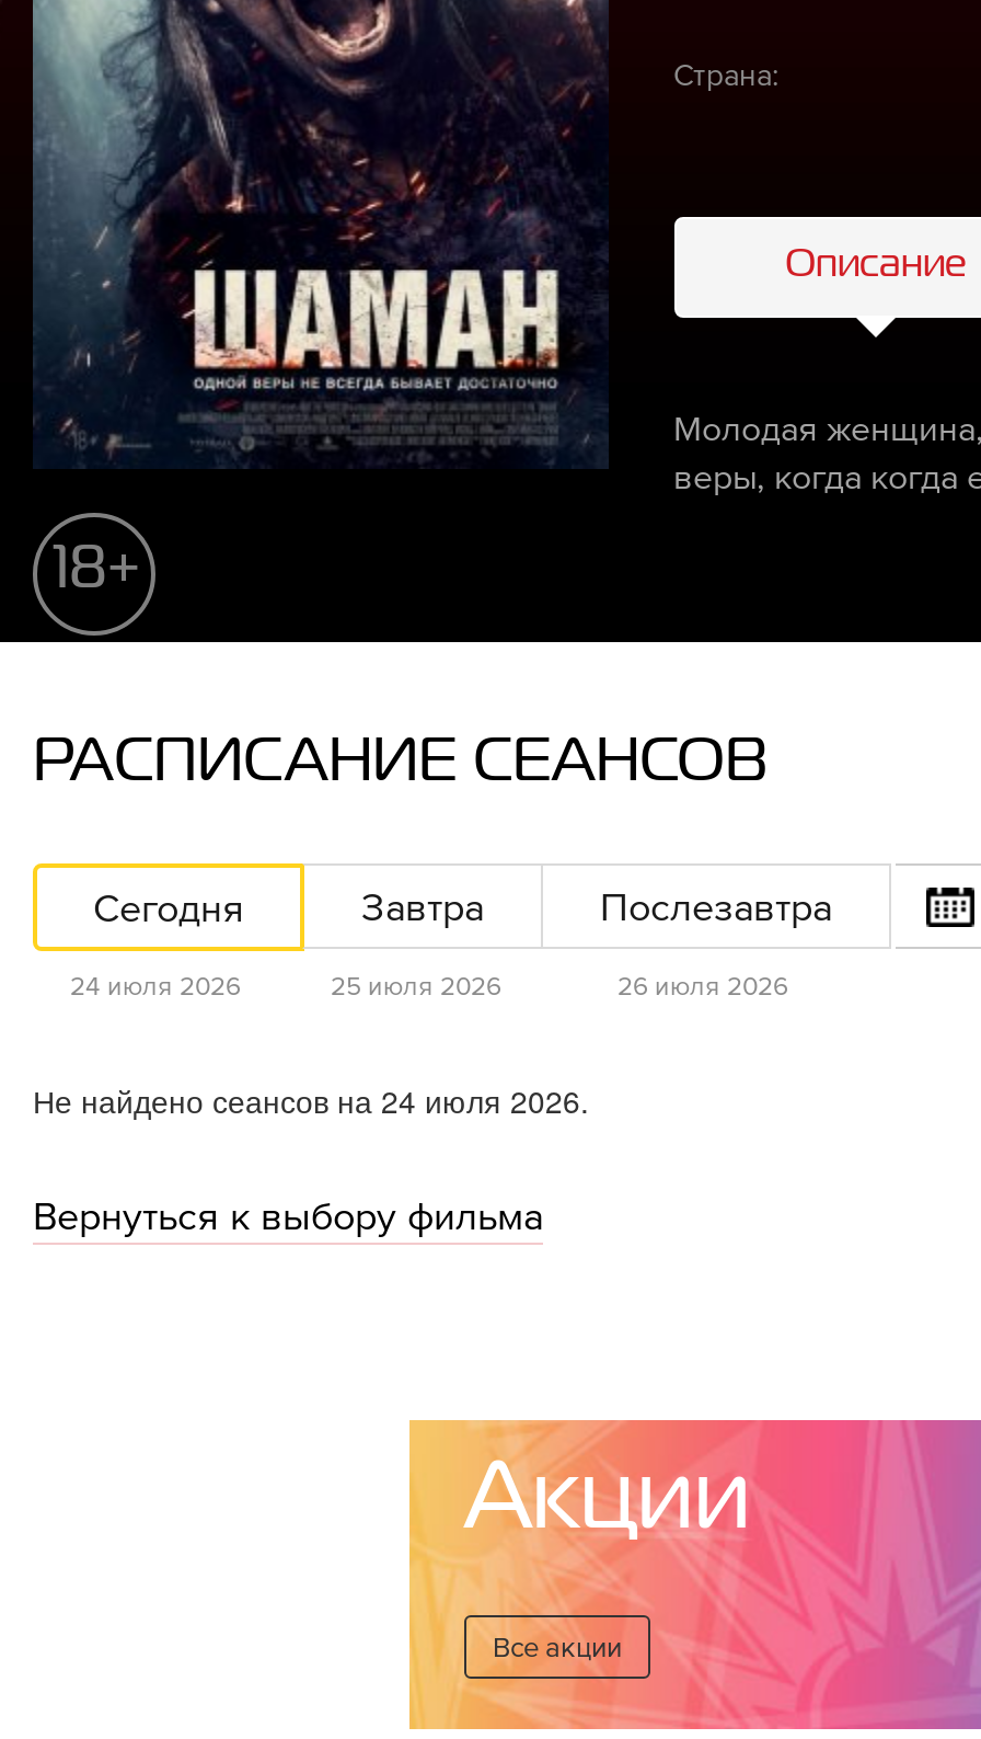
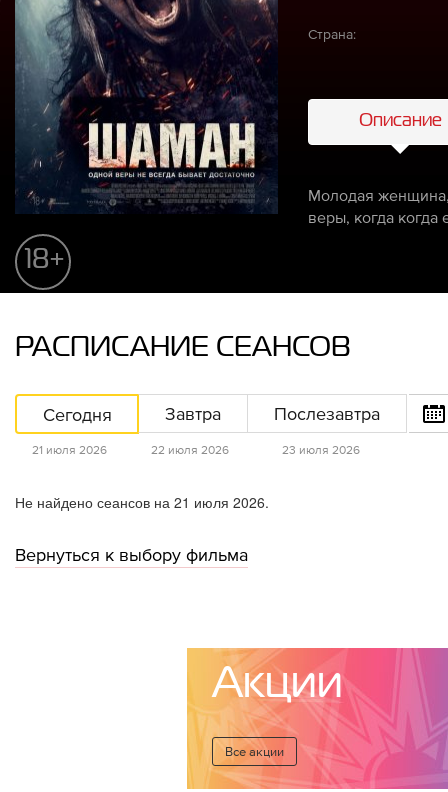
- 24 июля 2026
+ 21 июля 2026

- 25 июля 2026
+ 22 июля 2026

- 26 июля 2026
+ 23 июля 2026

- Не найдено сеансов на 24 июля 2026.
+ Не найдено сеансов на 21 июля 2026.
